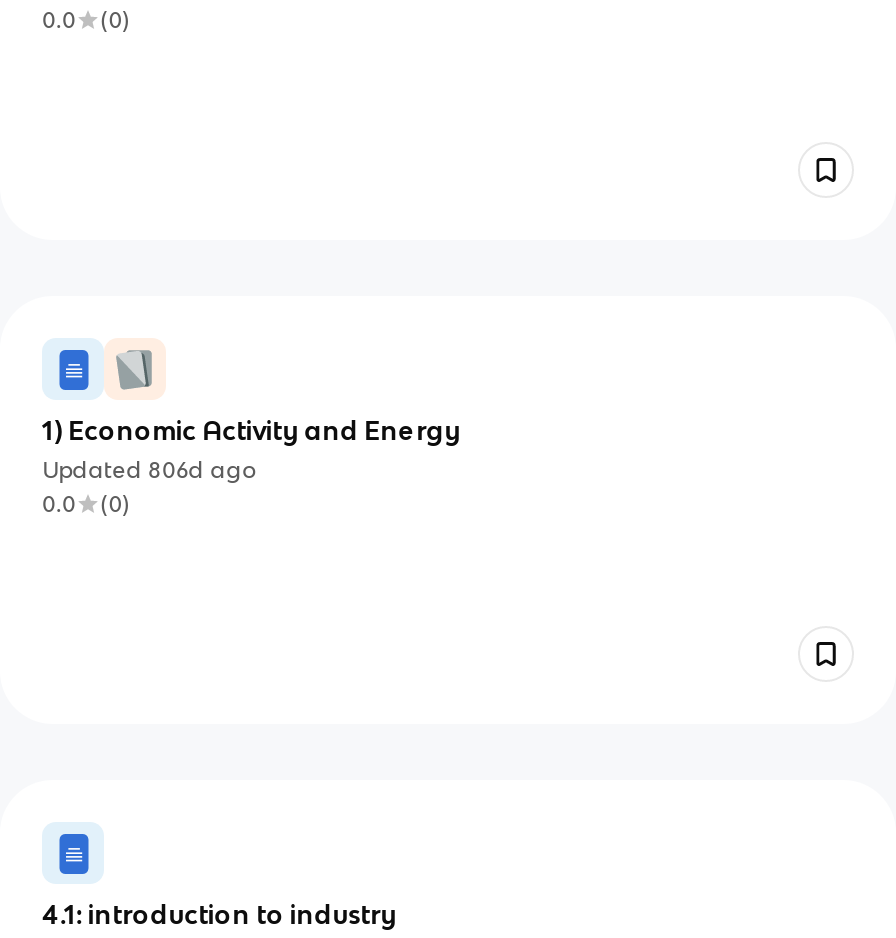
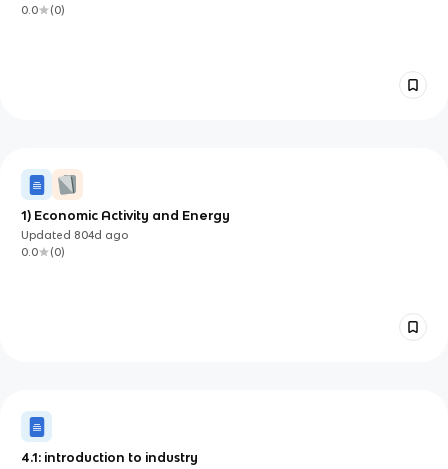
- Updated 806d ago
+ Updated 804d ago
